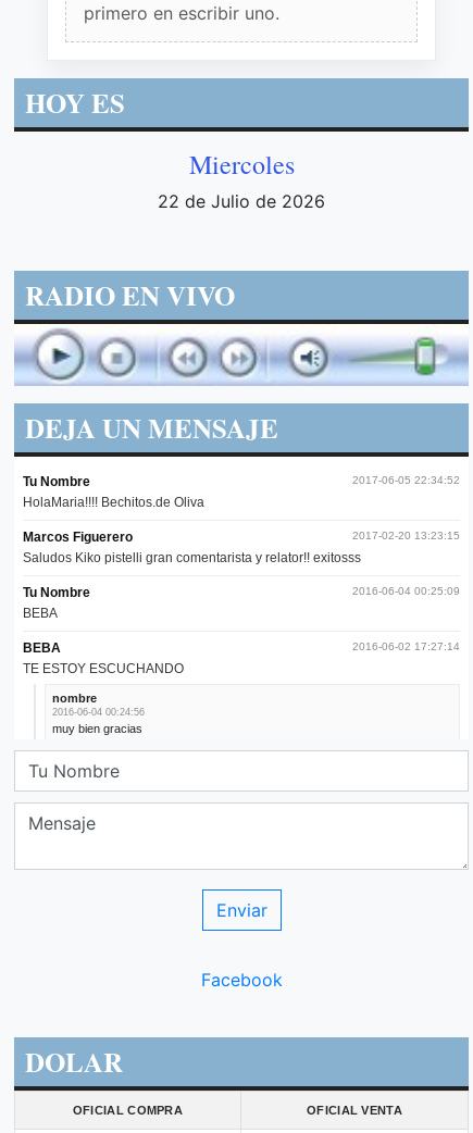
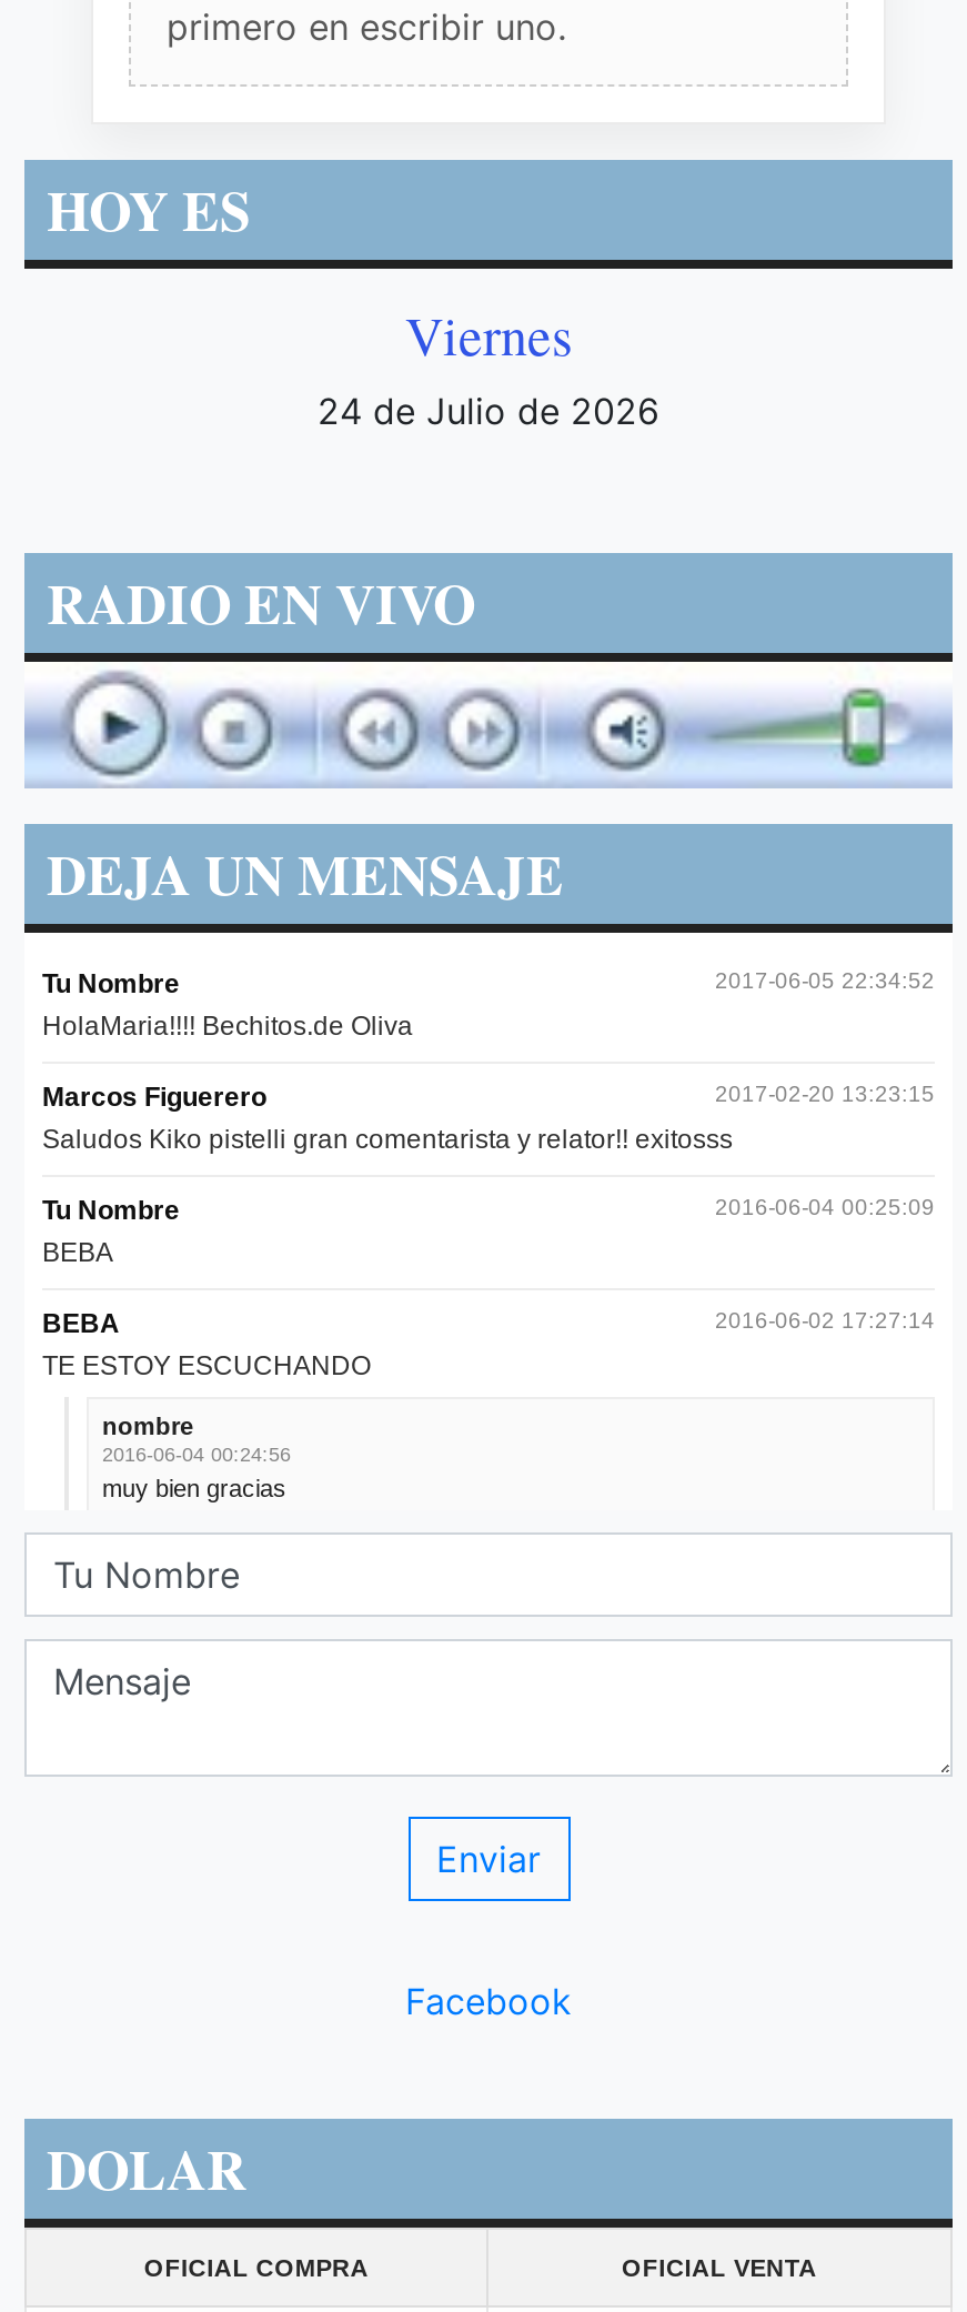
- Miercoles
- 22 de Julio de 2026
+ Viernes
+ 24 de Julio de 2026
